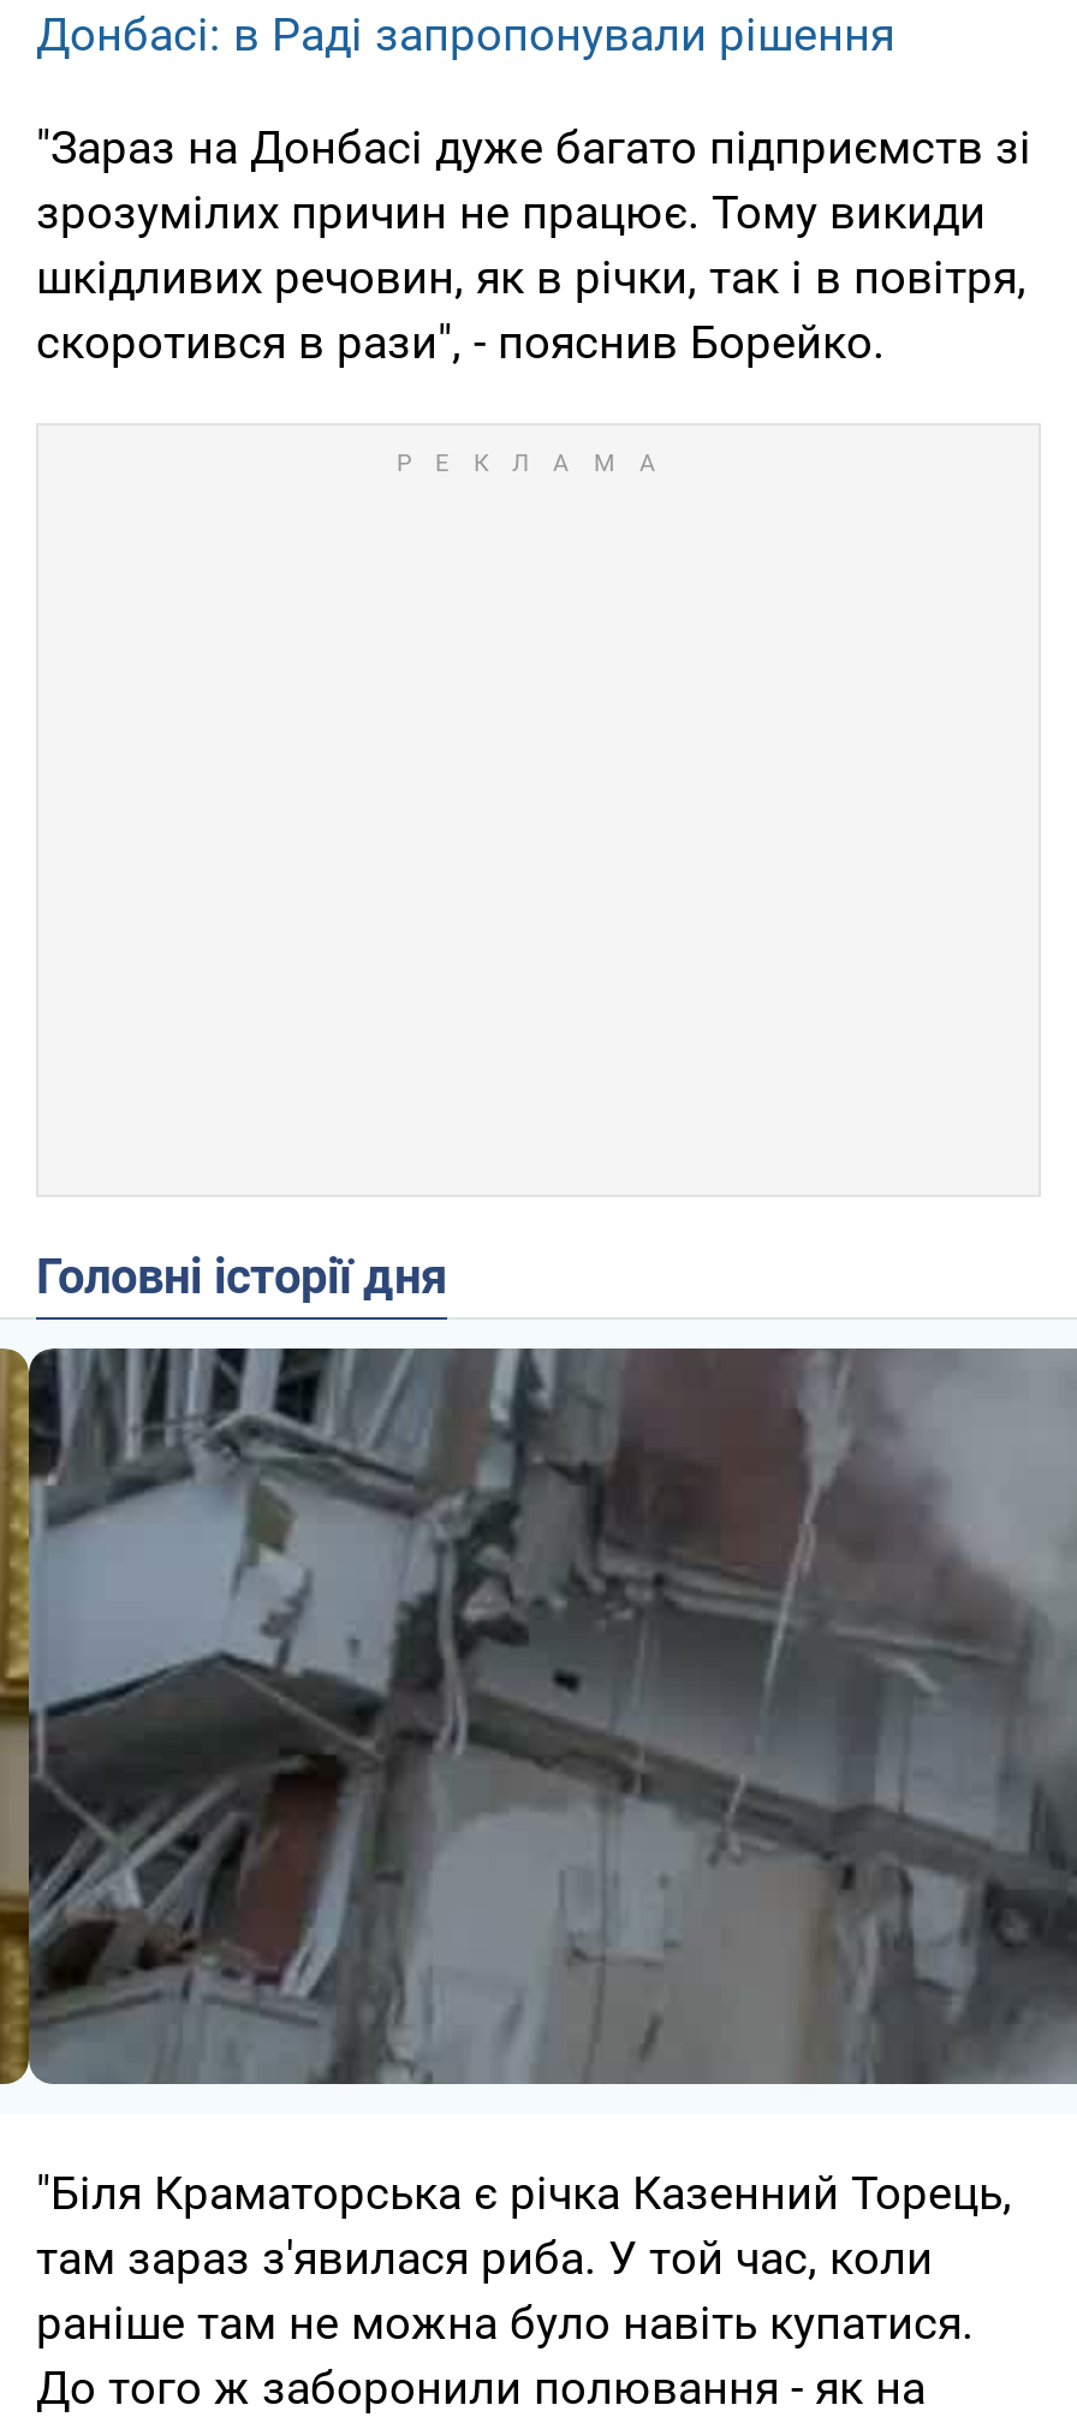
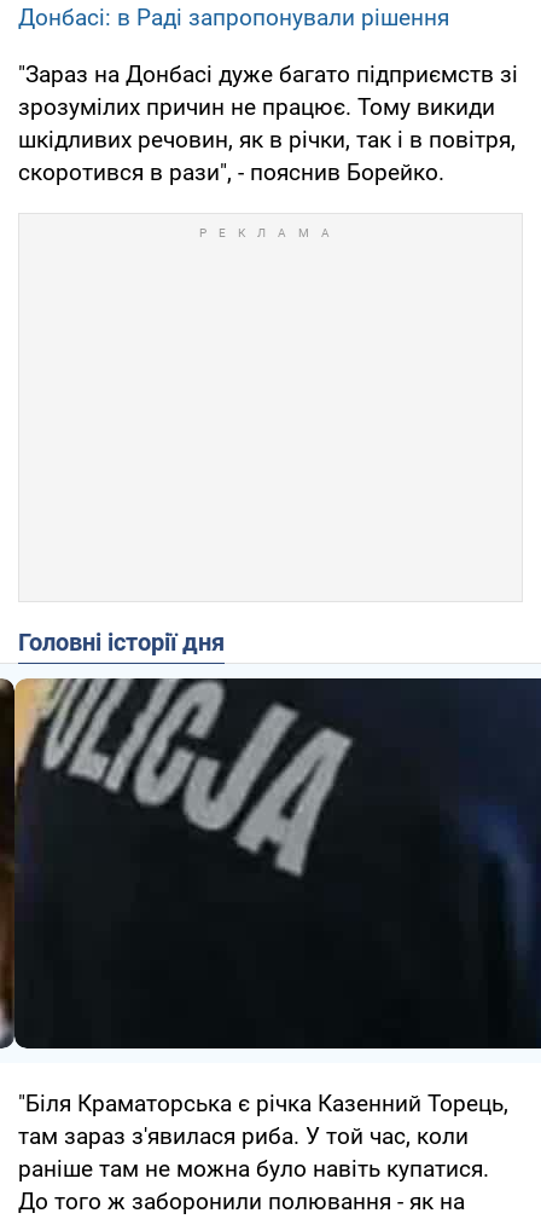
- [image]
+ [image]
